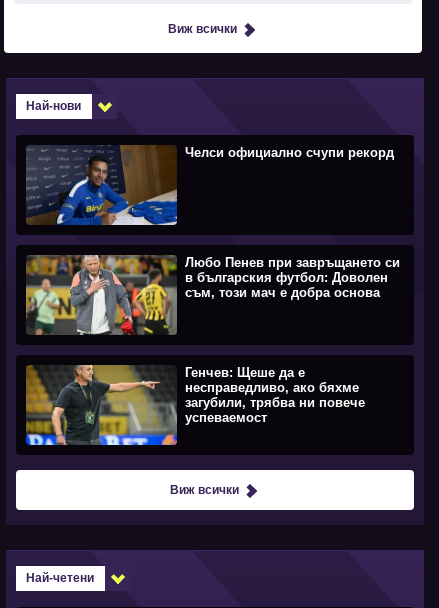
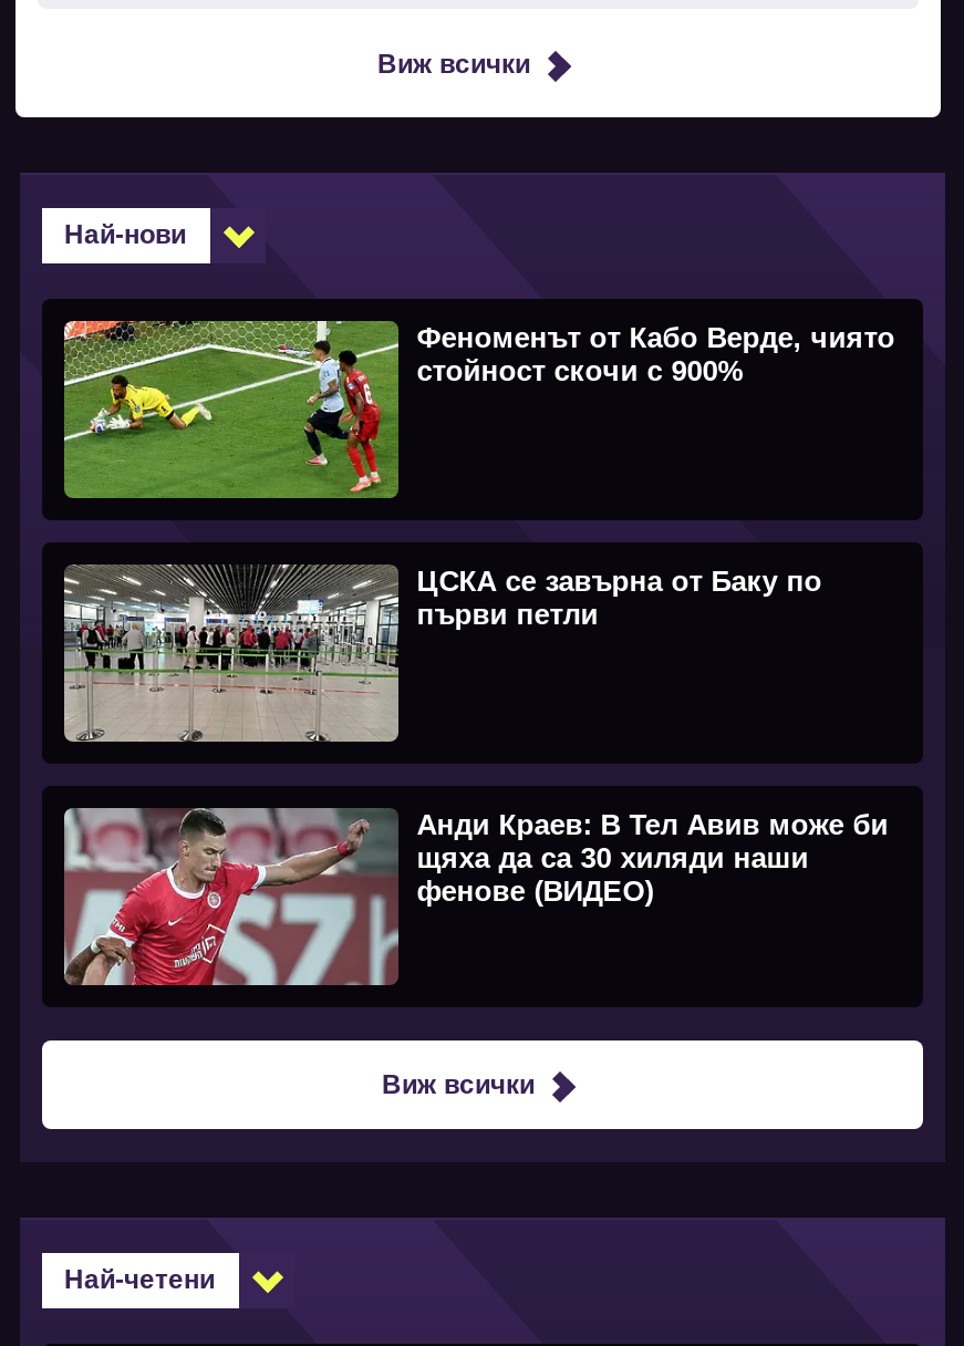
- [image]
- Челси официално счупи рекорд
+ [image]
+ Феноменът от Кабо Верде, чиято
+ стойност скочи с 900%

- [image]
- Любо Пенев при завръщането си
- в българския футбол: Доволен
- съм, този мач е добра основа
+ [image]
+ ЦСКА се завърна от Баку по
+ първи петли

- [image]
- Генчев: Щеше да е
- несправедливо, ако бяхме
- загубили, трябва ни повече
- успеваемост
+ [image]
+ Анди Краев: В Тел Авив може би
+ щяха да са 30 хиляди наши
+ фенове (ВИДЕО)
